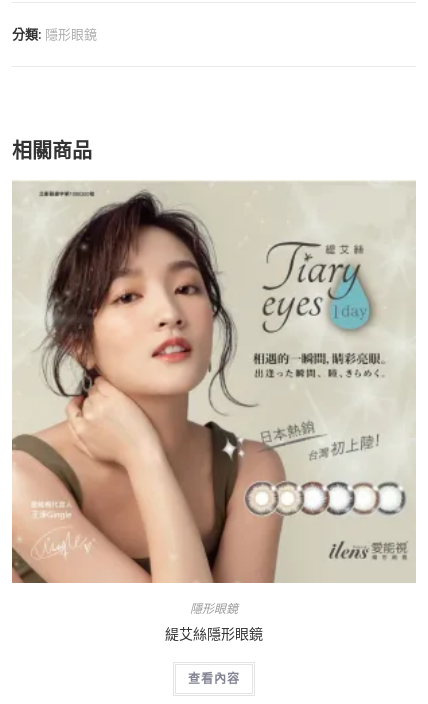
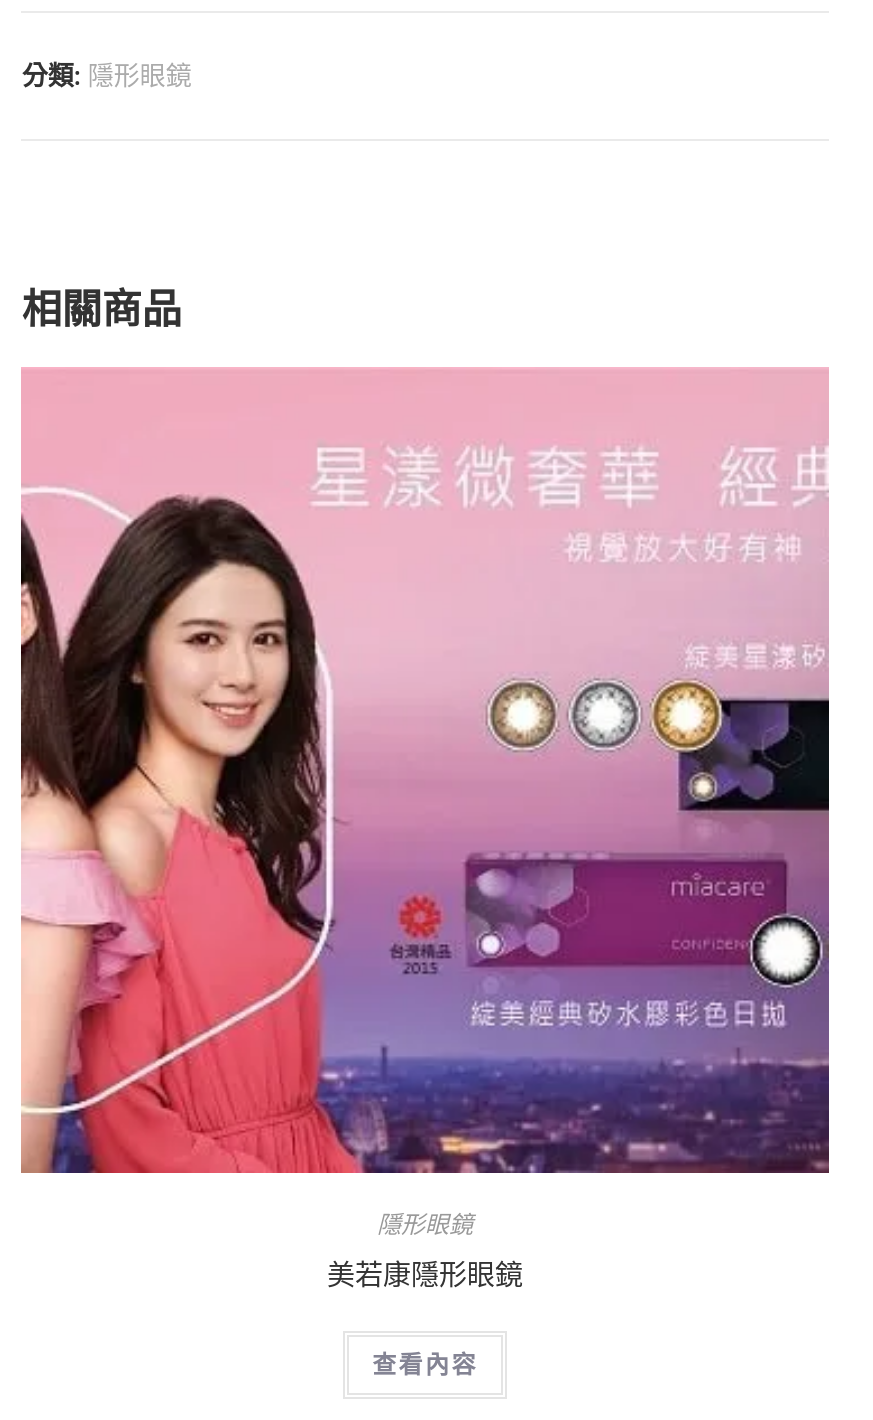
- [image]
- 緹艾絲隱形眼鏡
+ [image]
+ 美若康隱形眼鏡
